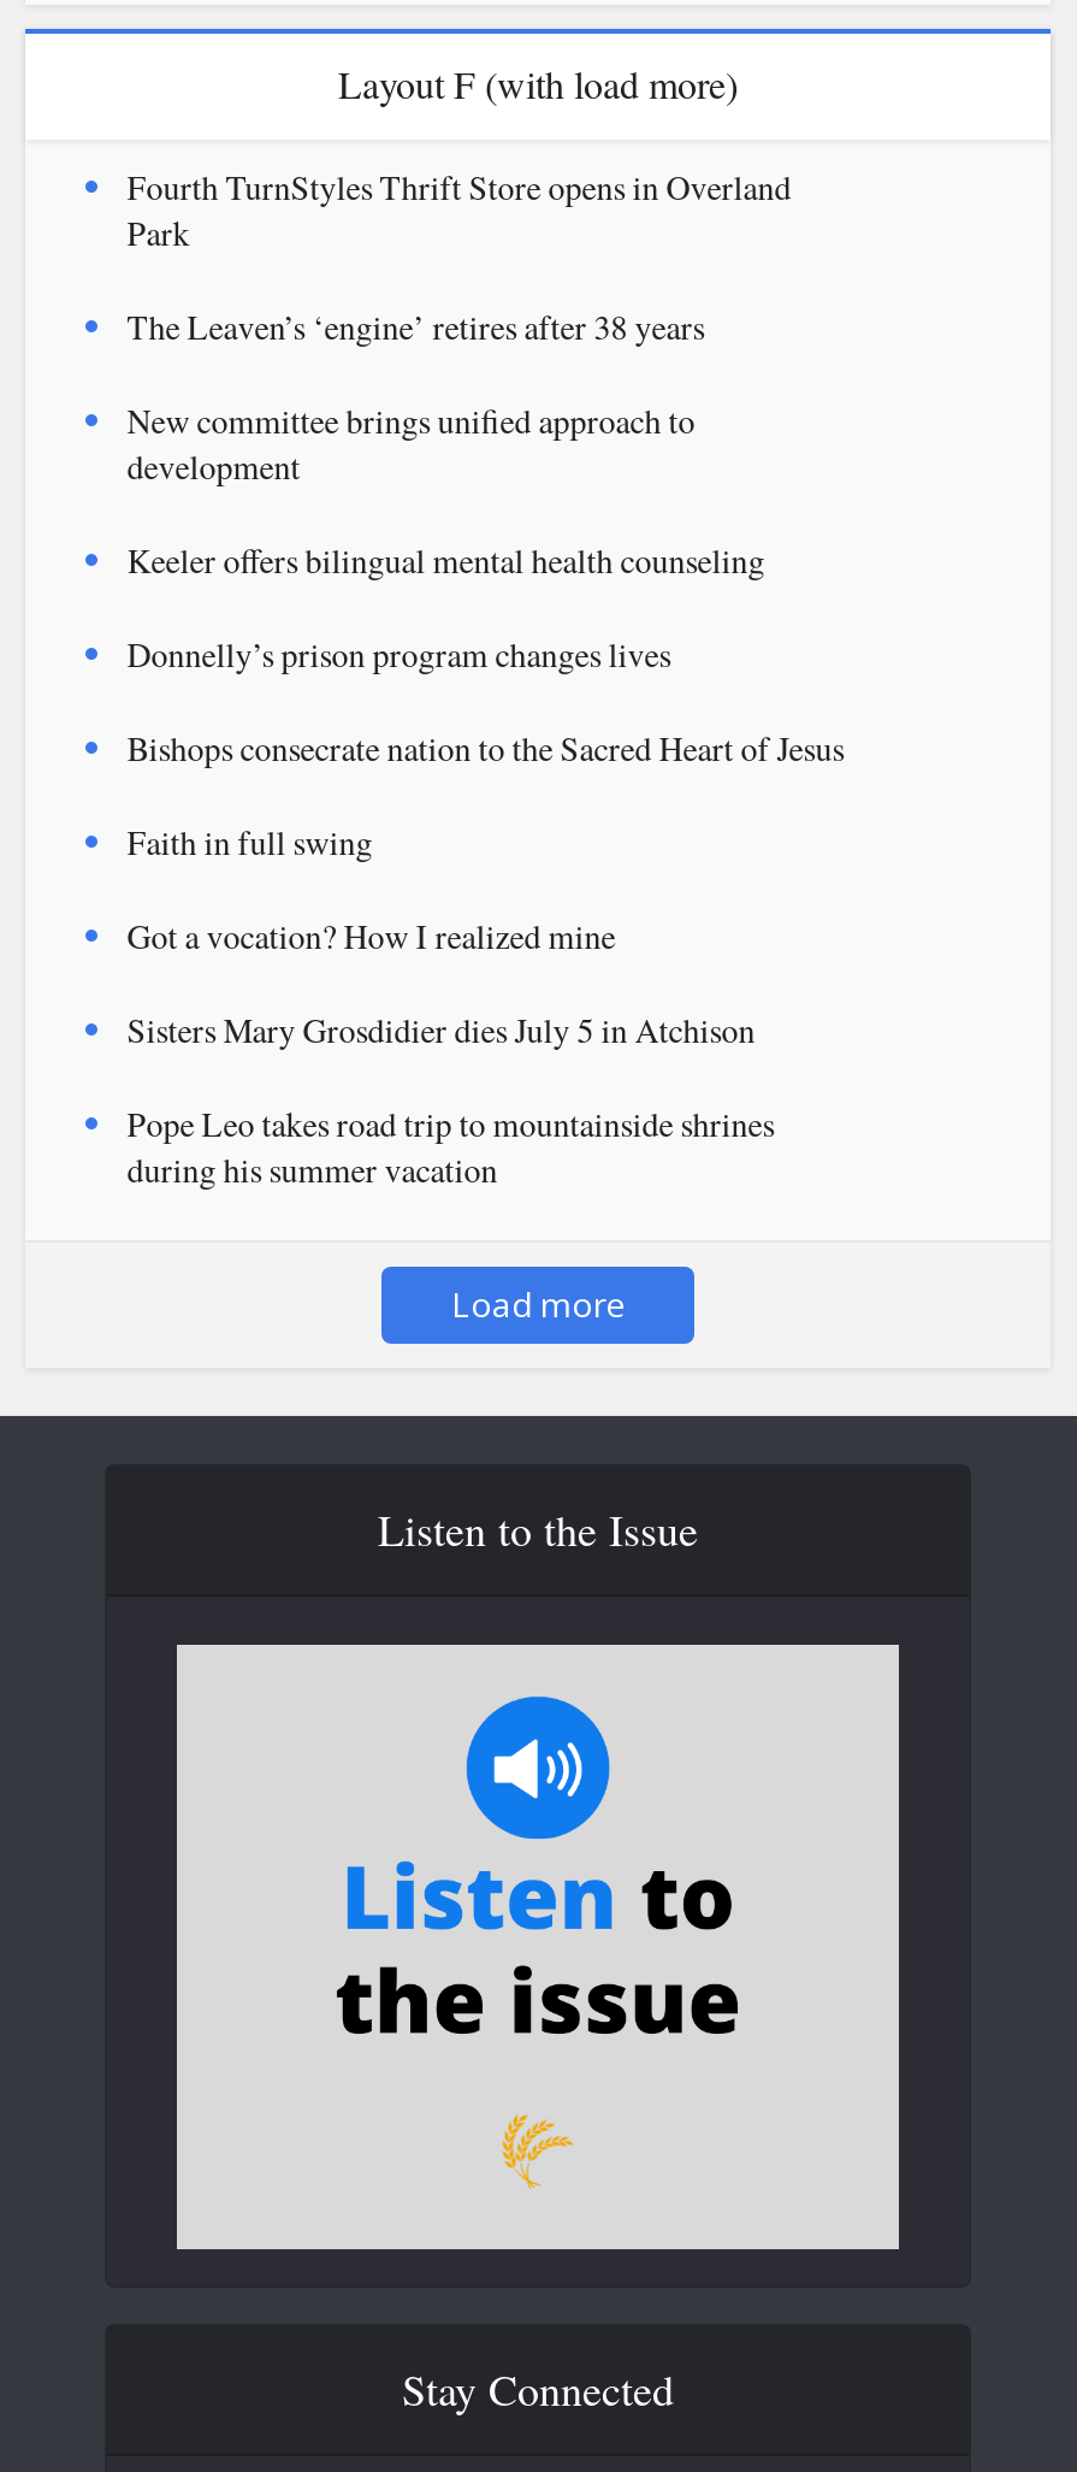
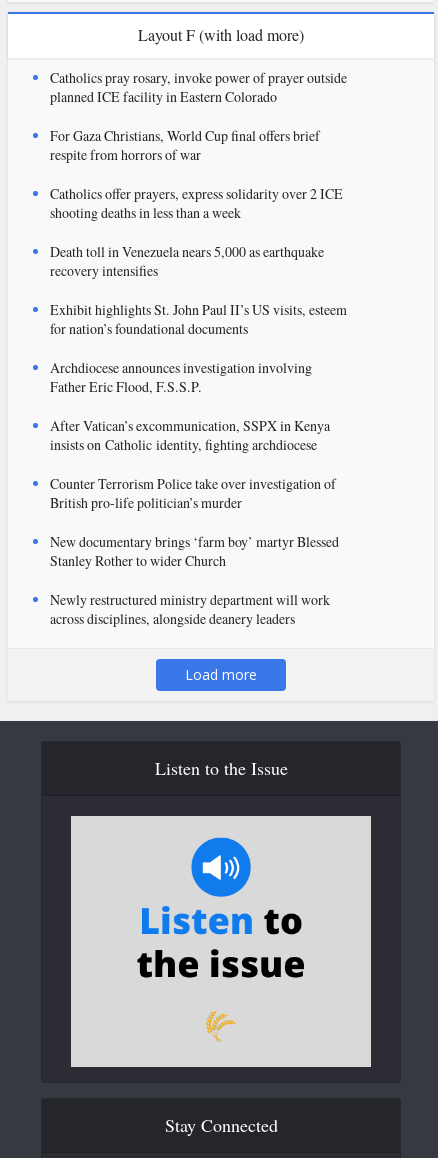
- Fourth TurnStyles Thrift Store opens in Overland
- Park
+ Catholics pray rosary, invoke power of prayer outside
+ planned ICE facility in Eastern Colorado

- The Leaven’s ‘engine’ retires after 38 years
+ For Gaza Christians, World Cup final offers brief
+ respite from horrors of war

- New committee brings unified approach to
- development
+ Catholics offer prayers, express solidarity over 2 ICE
+ shooting deaths in less than a week

- Keeler offers bilingual mental health counseling
+ Death toll in Venezuela nears 5,000 as earthquake
+ recovery intensifies

- Donnelly’s prison program changes lives
+ Exhibit highlights St. John Paul II’s US visits, esteem
+ for nation’s foundational documents

- Bishops consecrate nation to the Sacred Heart of Jesus
+ Archdiocese announces investigation involving
+ Father Eric Flood, F.S.S.P.

- Faith in full swing
+ After Vatican’s excommunication, SSPX in Kenya
+ insists on Catholic identity, fighting archdiocese

- Got a vocation? How I realized mine
+ Counter Terrorism Police take over investigation of
+ British pro-life politician’s murder

- Sisters Mary Grosdidier dies July 5 in Atchison
+ New documentary brings ‘farm boy’ martyr Blessed
+ Stanley Rother to wider Church

- Pope Leo takes road trip to mountainside shrines
- during his summer vacation
+ Newly restructured ministry department will work
+ across disciplines, alongside deanery leaders
